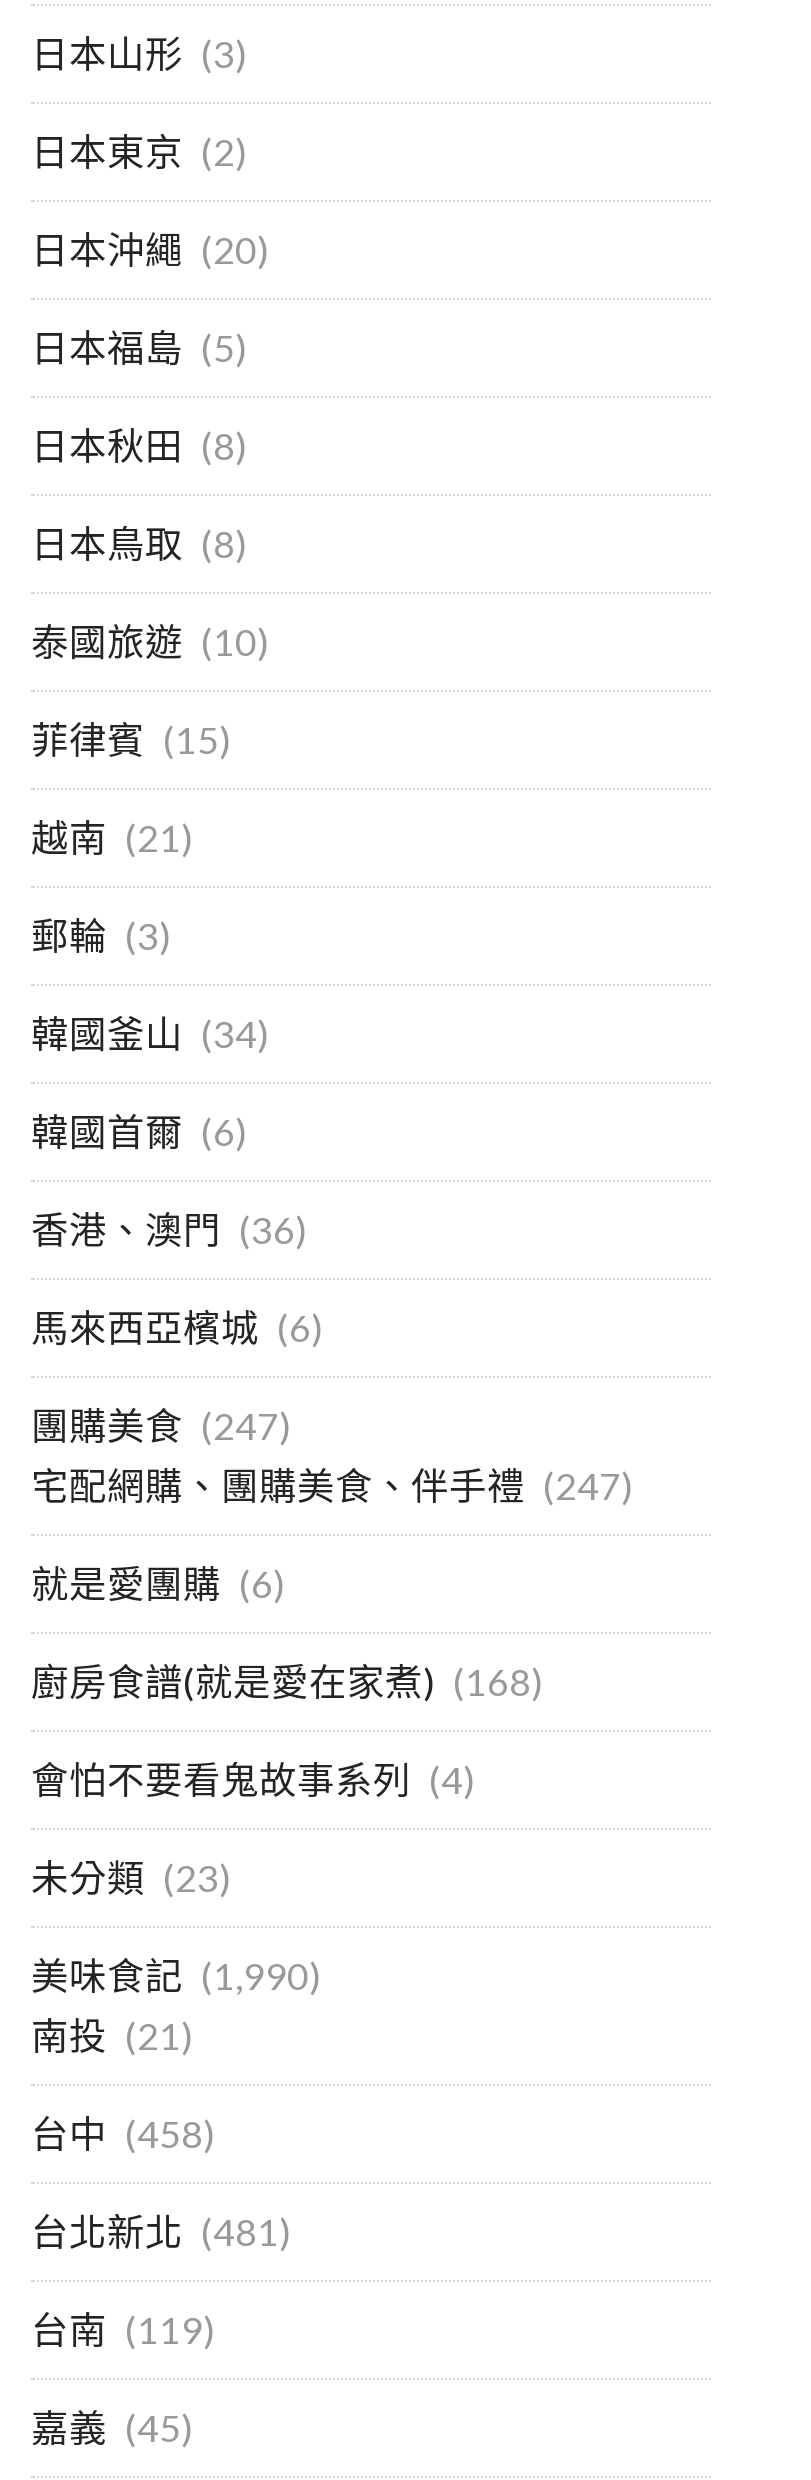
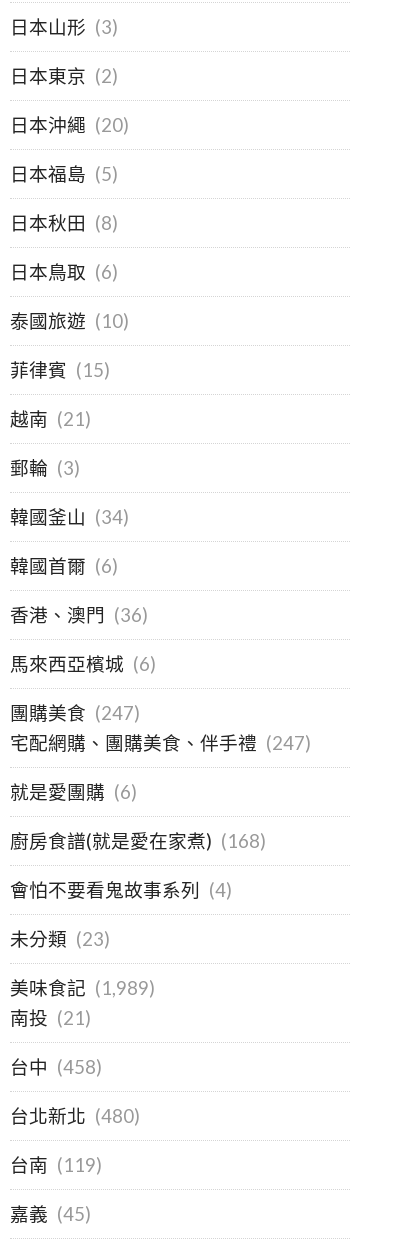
- 日本鳥取 (8)
+ 日本鳥取 (6)

- 美味食記 (1,990)
+ 美味食記 (1,989)

- 台北新北 (481)
+ 台北新北 (480)
